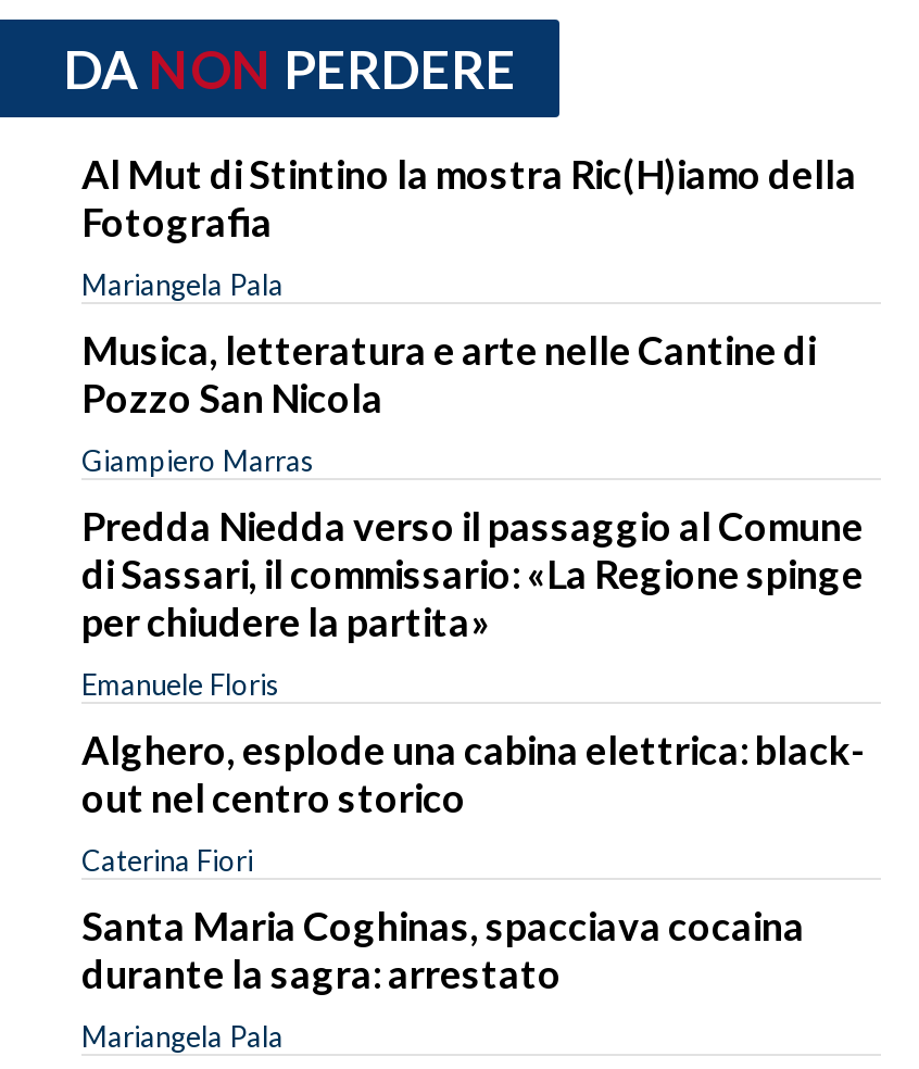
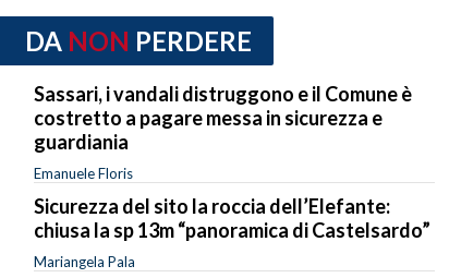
- Al Mut di Stintino la mostra Ric(H)iamo della
- Fotografia
- Mariangela Pala
- Musica, letteratura e arte nelle Cantine di
- Pozzo San Nicola
- Giampiero Marras
- Predda Niedda verso il passaggio al Comune
- di Sassari, il commissario: «La Regione spinge
- per chiudere la partita»
+ Sassari, i vandali distruggono e il Comune è
+ costretto a pagare messa in sicurezza e
+ guardiania

- Alghero, esplode una cabina elettrica: black-
- out nel centro storico
- Caterina Fiori
- Santa Maria Coghinas, spacciava cocaina
- durante la sagra: arrestato
+ Sicurezza del sito la roccia dell’Elefante:
+ chiusa la sp 13m “panoramica di Castelsardo”
